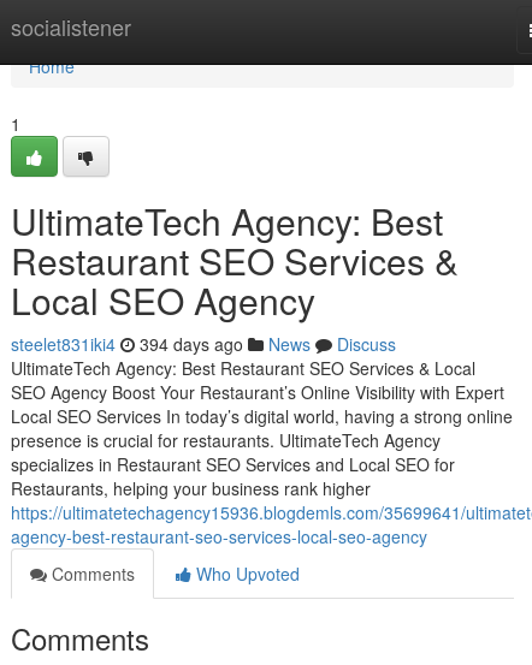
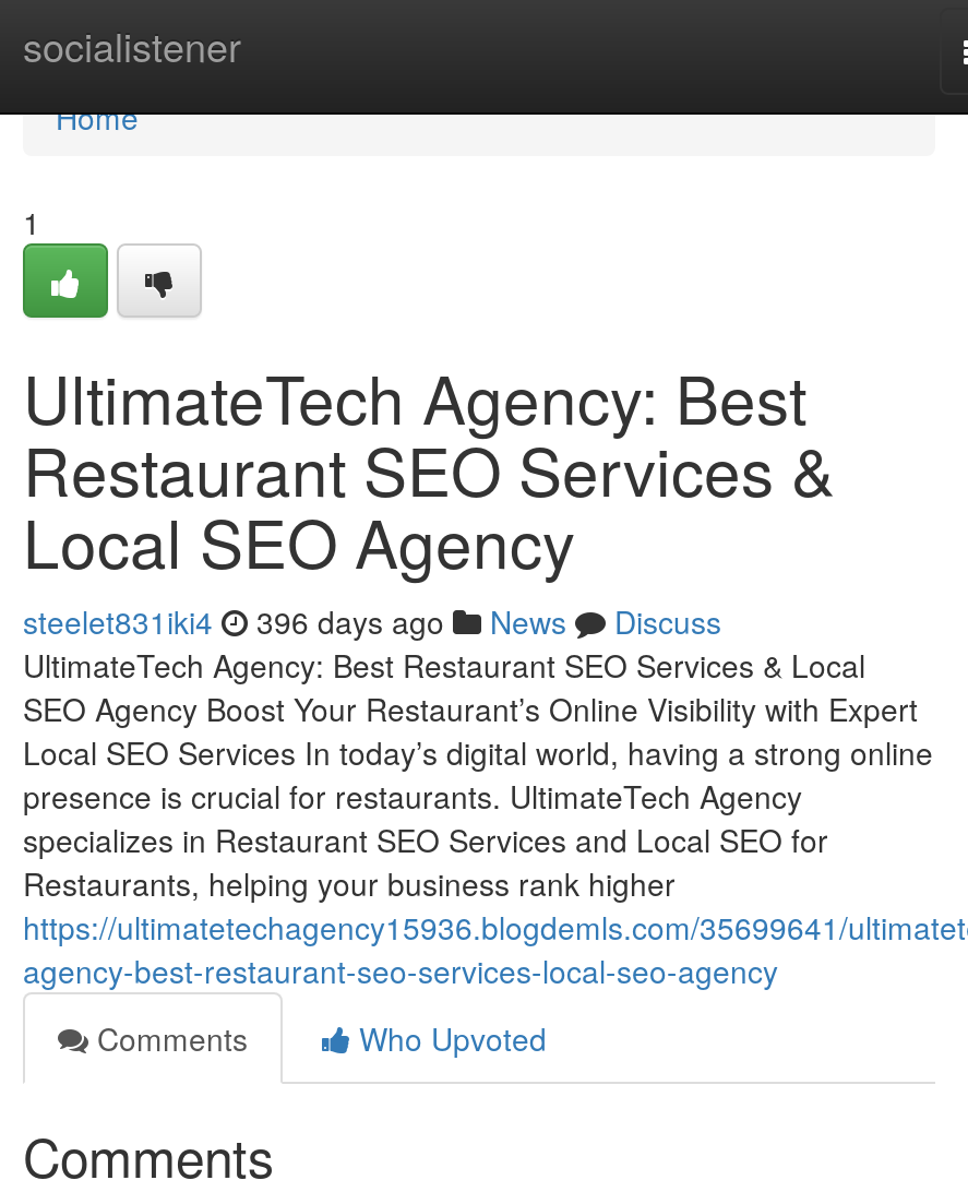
- steelet831iki4 394 days ago News Discuss
+ steelet831iki4 396 days ago News Discuss
